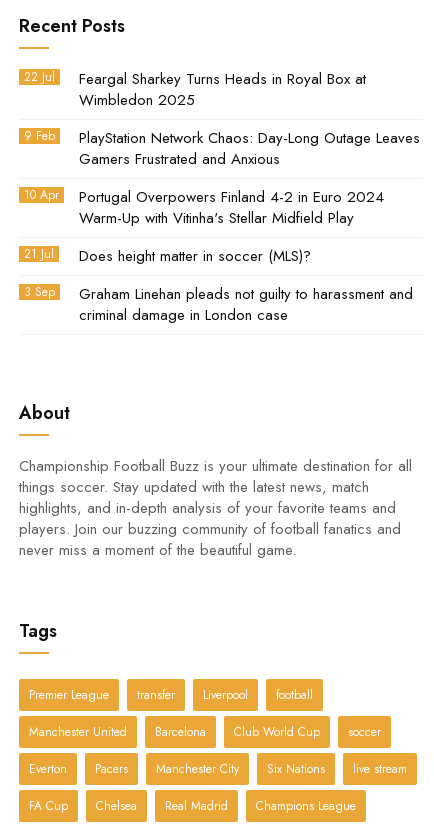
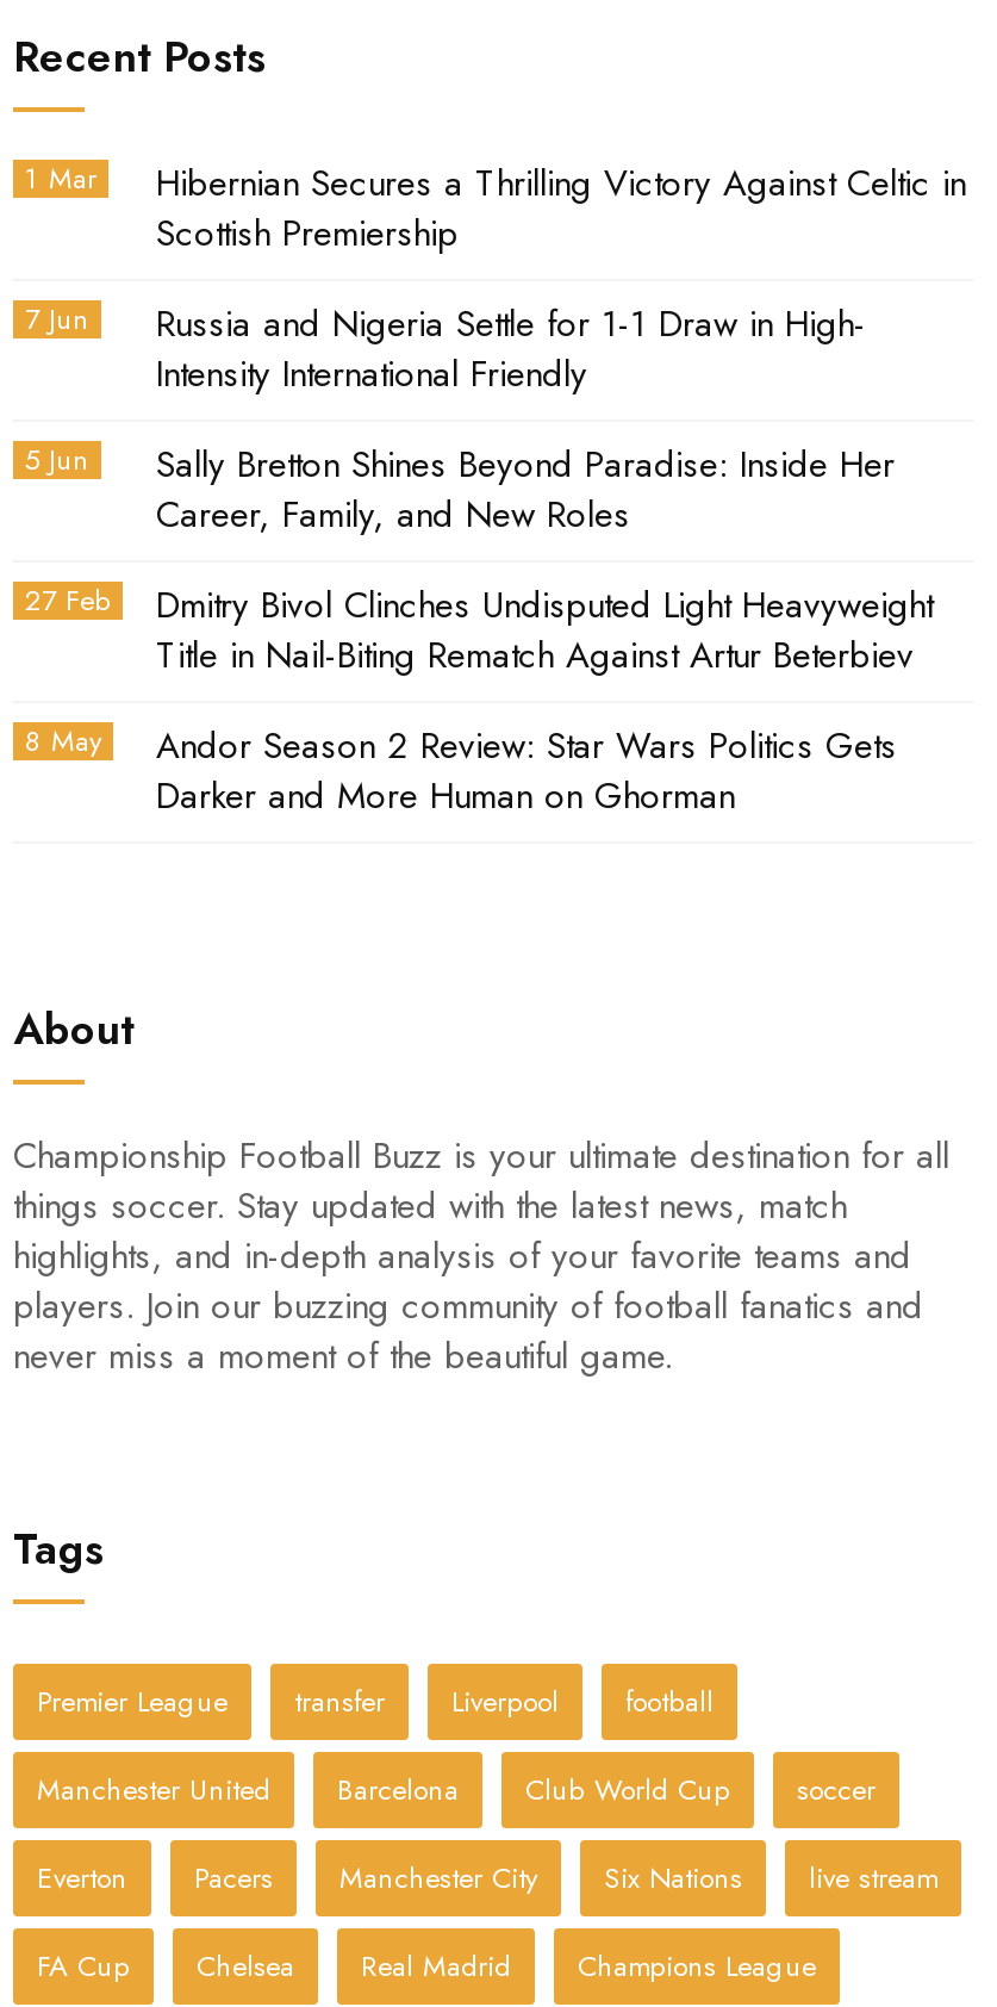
- 22 Jul
- Feargal Sharkey Turns Heads in Royal Box at
- Wimbledon 2025
+ 1 Mar
+ Hibernian Secures a Thrilling Victory Against Celtic in
+ Scottish Premiership

- 9 Feb
- PlayStation Network Chaos: Day-Long Outage Leaves
- Gamers Frustrated and Anxious
+ 7 Jun
+ Russia and Nigeria Settle for 1-1 Draw in High-
+ Intensity International Friendly

- 10 Apr
- Portugal Overpowers Finland 4-2 in Euro 2024
- Warm-Up with Vitinha's Stellar Midfield Play
+ 5 Jun
+ Sally Bretton Shines Beyond Paradise: Inside Her
+ Career, Family, and New Roles

- 21 Jul
- Does height matter in soccer (MLS)?
+ 27 Feb
+ Dmitry Bivol Clinches Undisputed Light Heavyweight
+ Title in Nail-Biting Rematch Against Artur Beterbiev

- 3 Sep
- Graham Linehan pleads not guilty to harassment and
- criminal damage in London case
+ 8 May
+ Andor Season 2 Review: Star Wars Politics Gets
+ Darker and More Human on Ghorman
